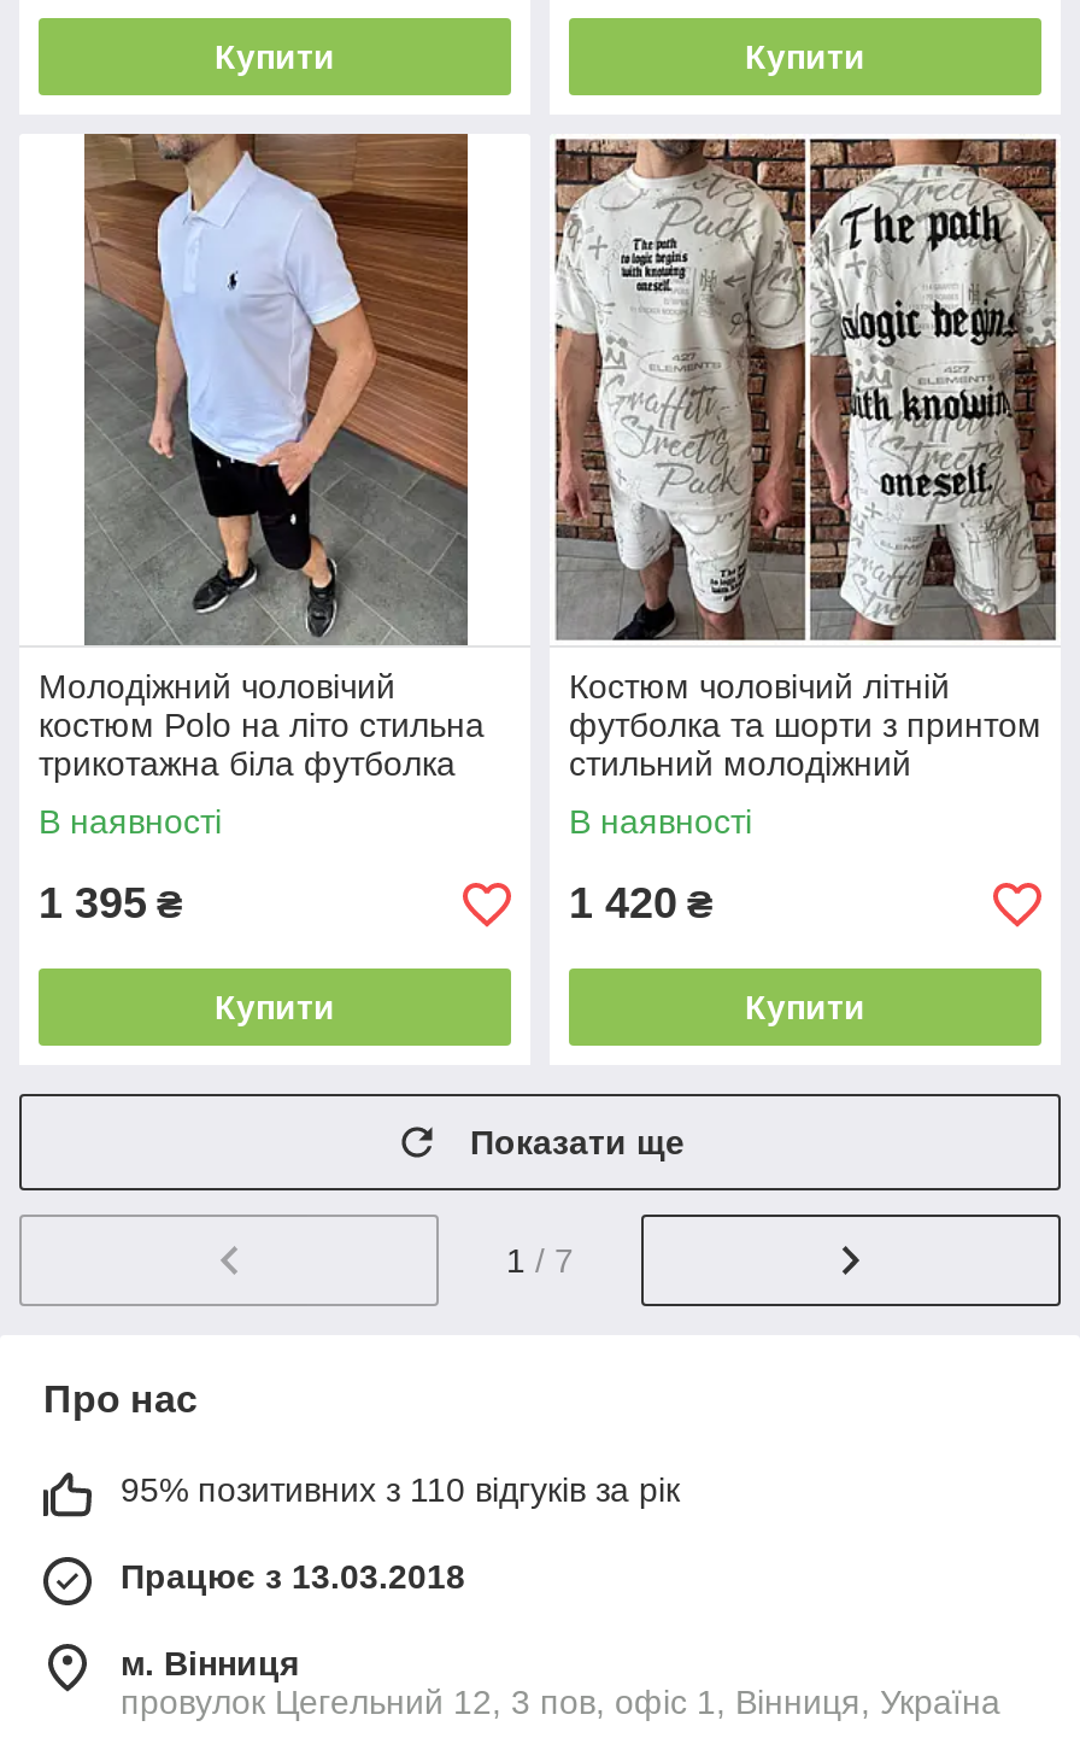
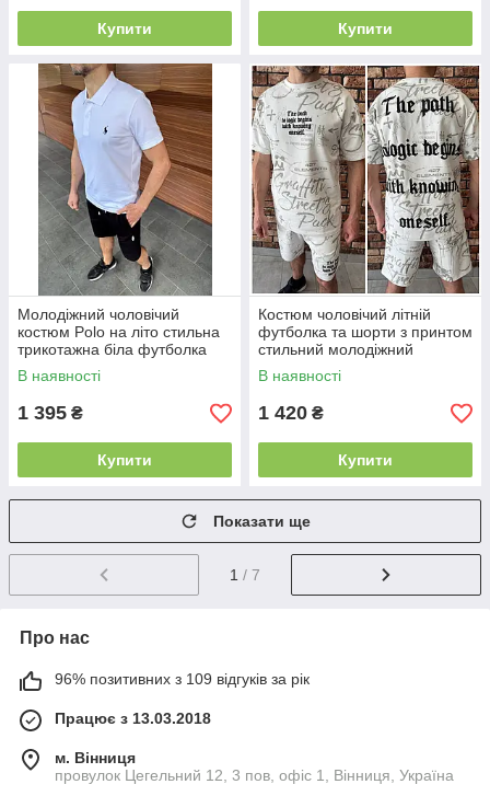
- 95% позитивних з 110 відгуків за рік
+ 96% позитивних з 109 відгуків за рік
